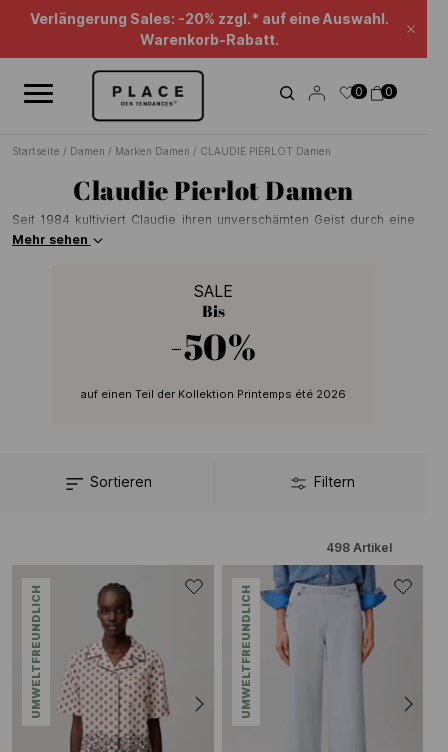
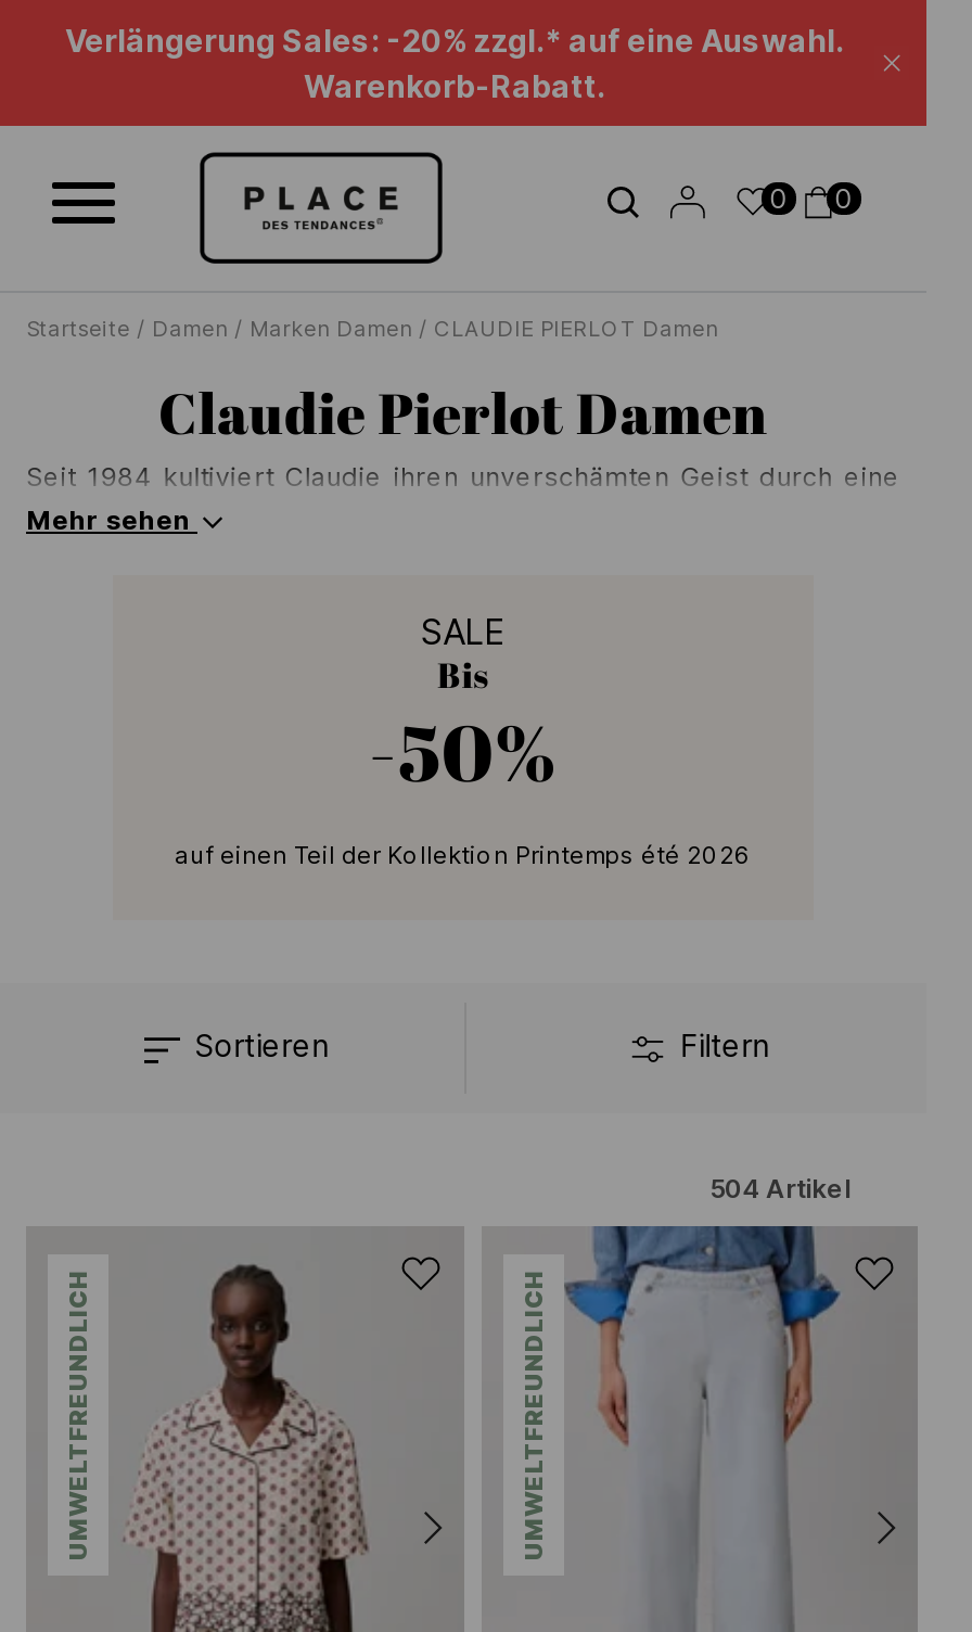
- 498 Artikel
+ 504 Artikel
